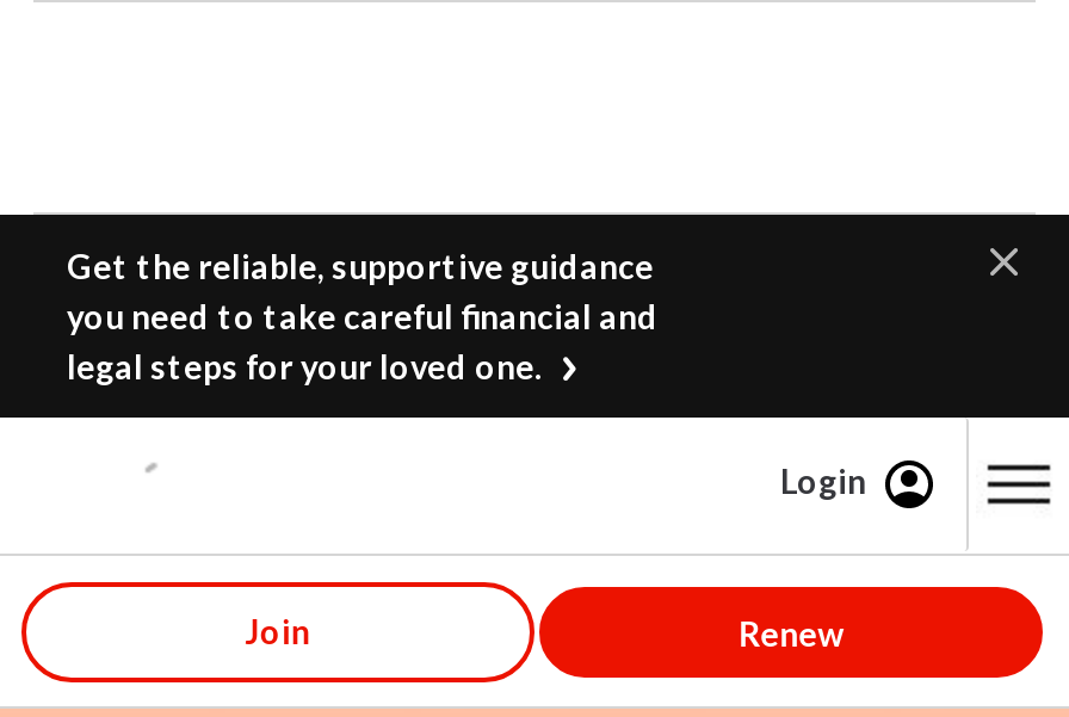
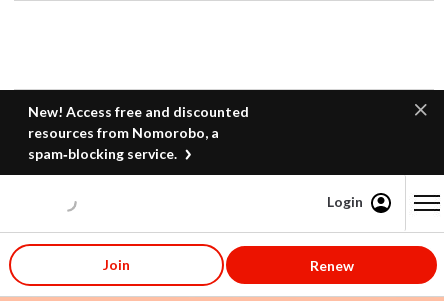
- Get the reliable, supportive guidance
- you need to take careful financial and
- legal steps for your loved one.
+ New! Access free and discounted
+ resources from Nomorobo, a
+ spam‑blocking service.
